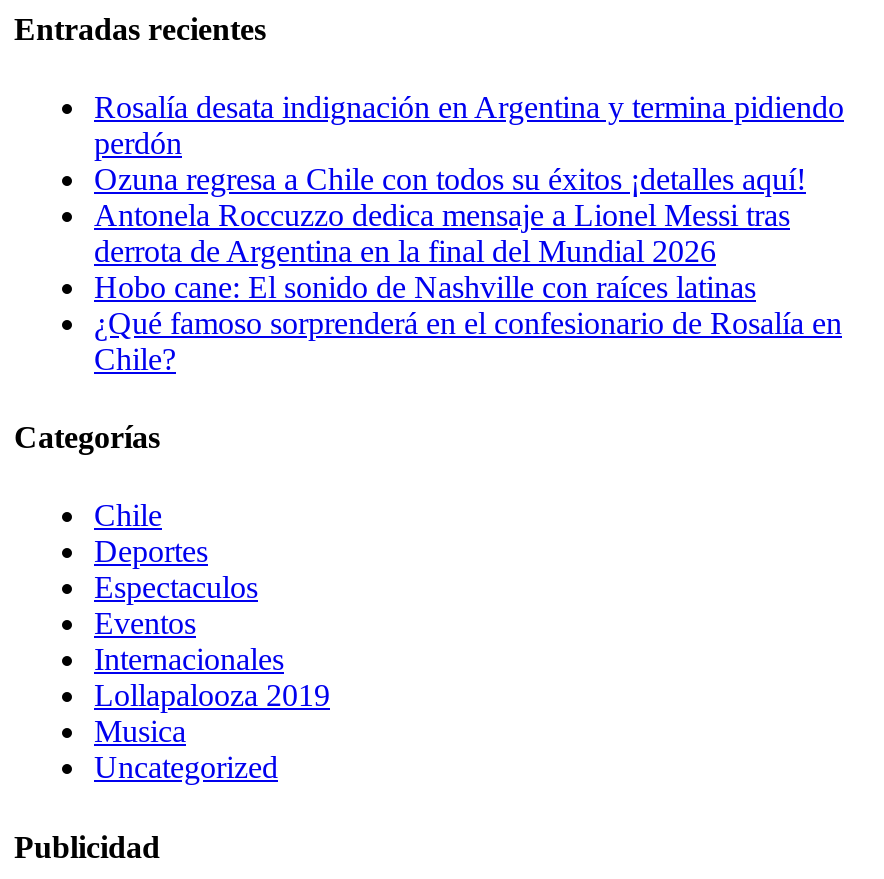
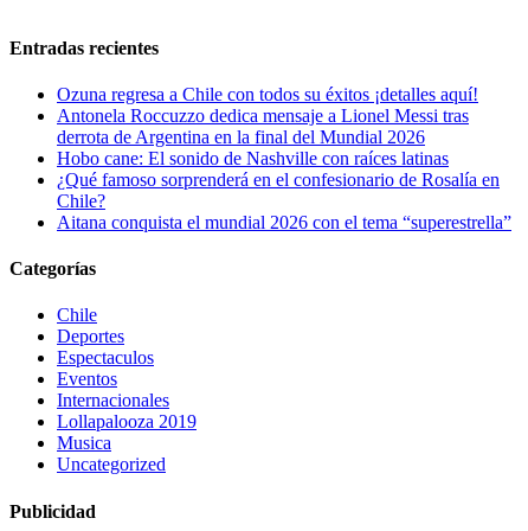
- Rosalía desata indignación en Argentina y termina pidiendo
- perdón

moved up: Ozuna regresa a Chile con todos su éxitos ¡detalles aquí! | Antonela Roccuzzo dedica mensaje a Lionel Messi tras | derrota de Argentina en la final del Mundial 2026 | Hobo cane: El sonido de Nashville con raíces latinas | ¿Qué famoso sorprenderá en el confesionario de Rosalía en | Chile?

+ Aitana conquista el mundial 2026 con el tema “superestrella”
